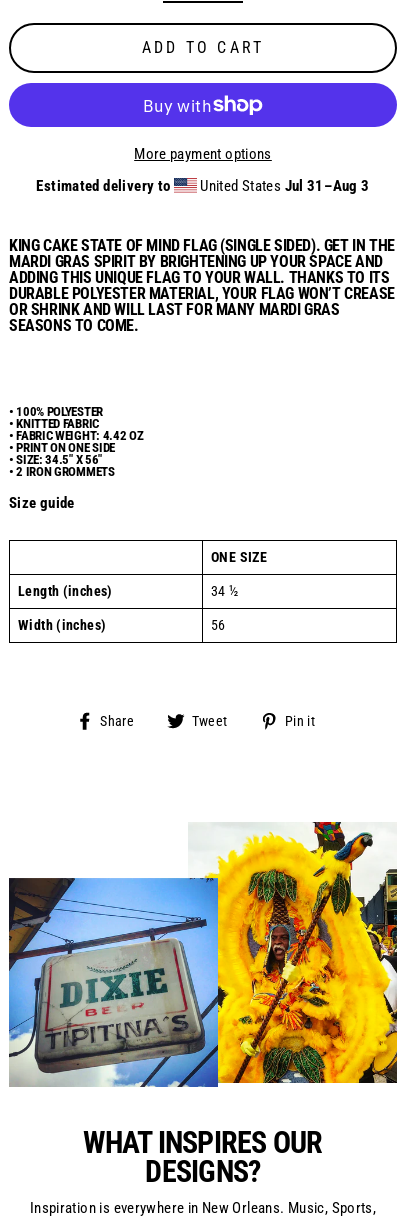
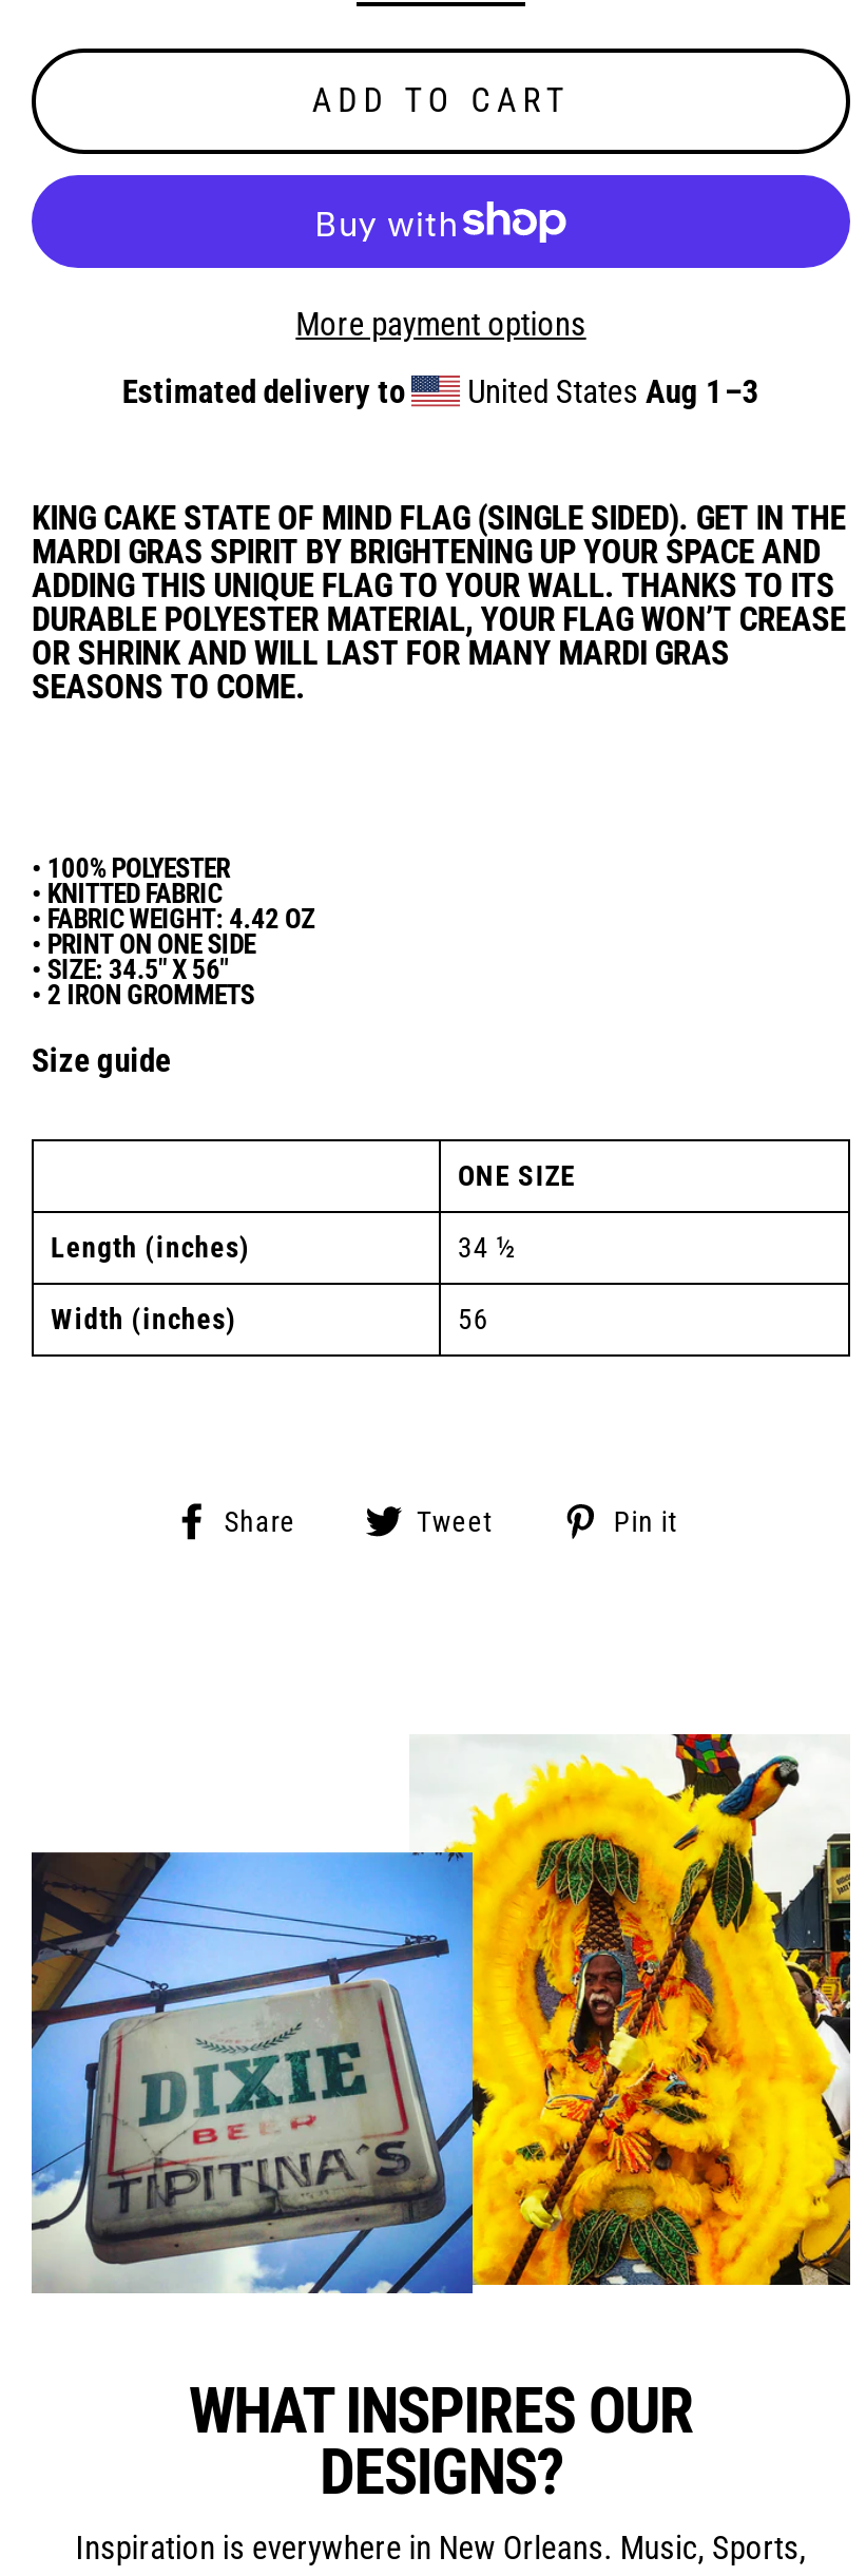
- United States Jul 31–Aug 3
+ United States Aug 1–3
